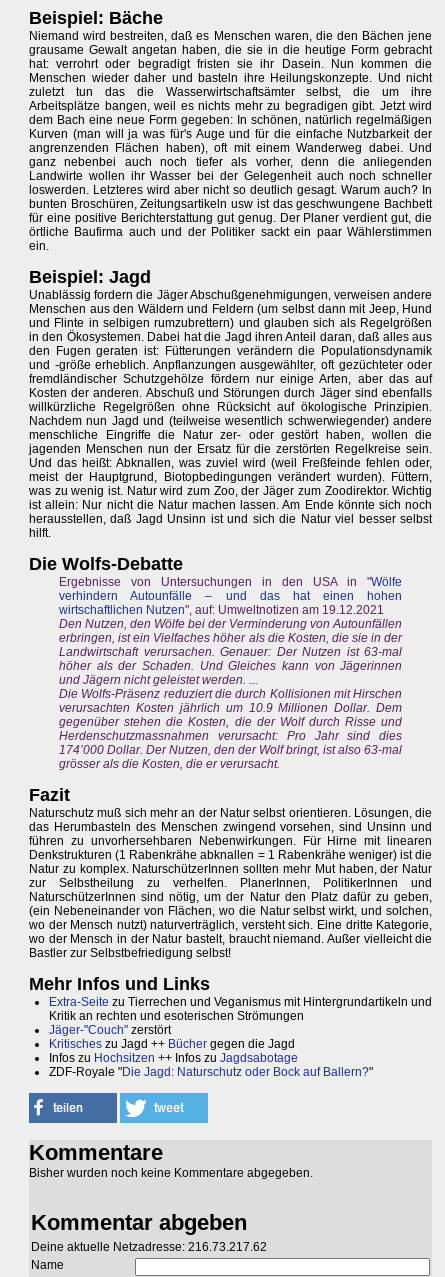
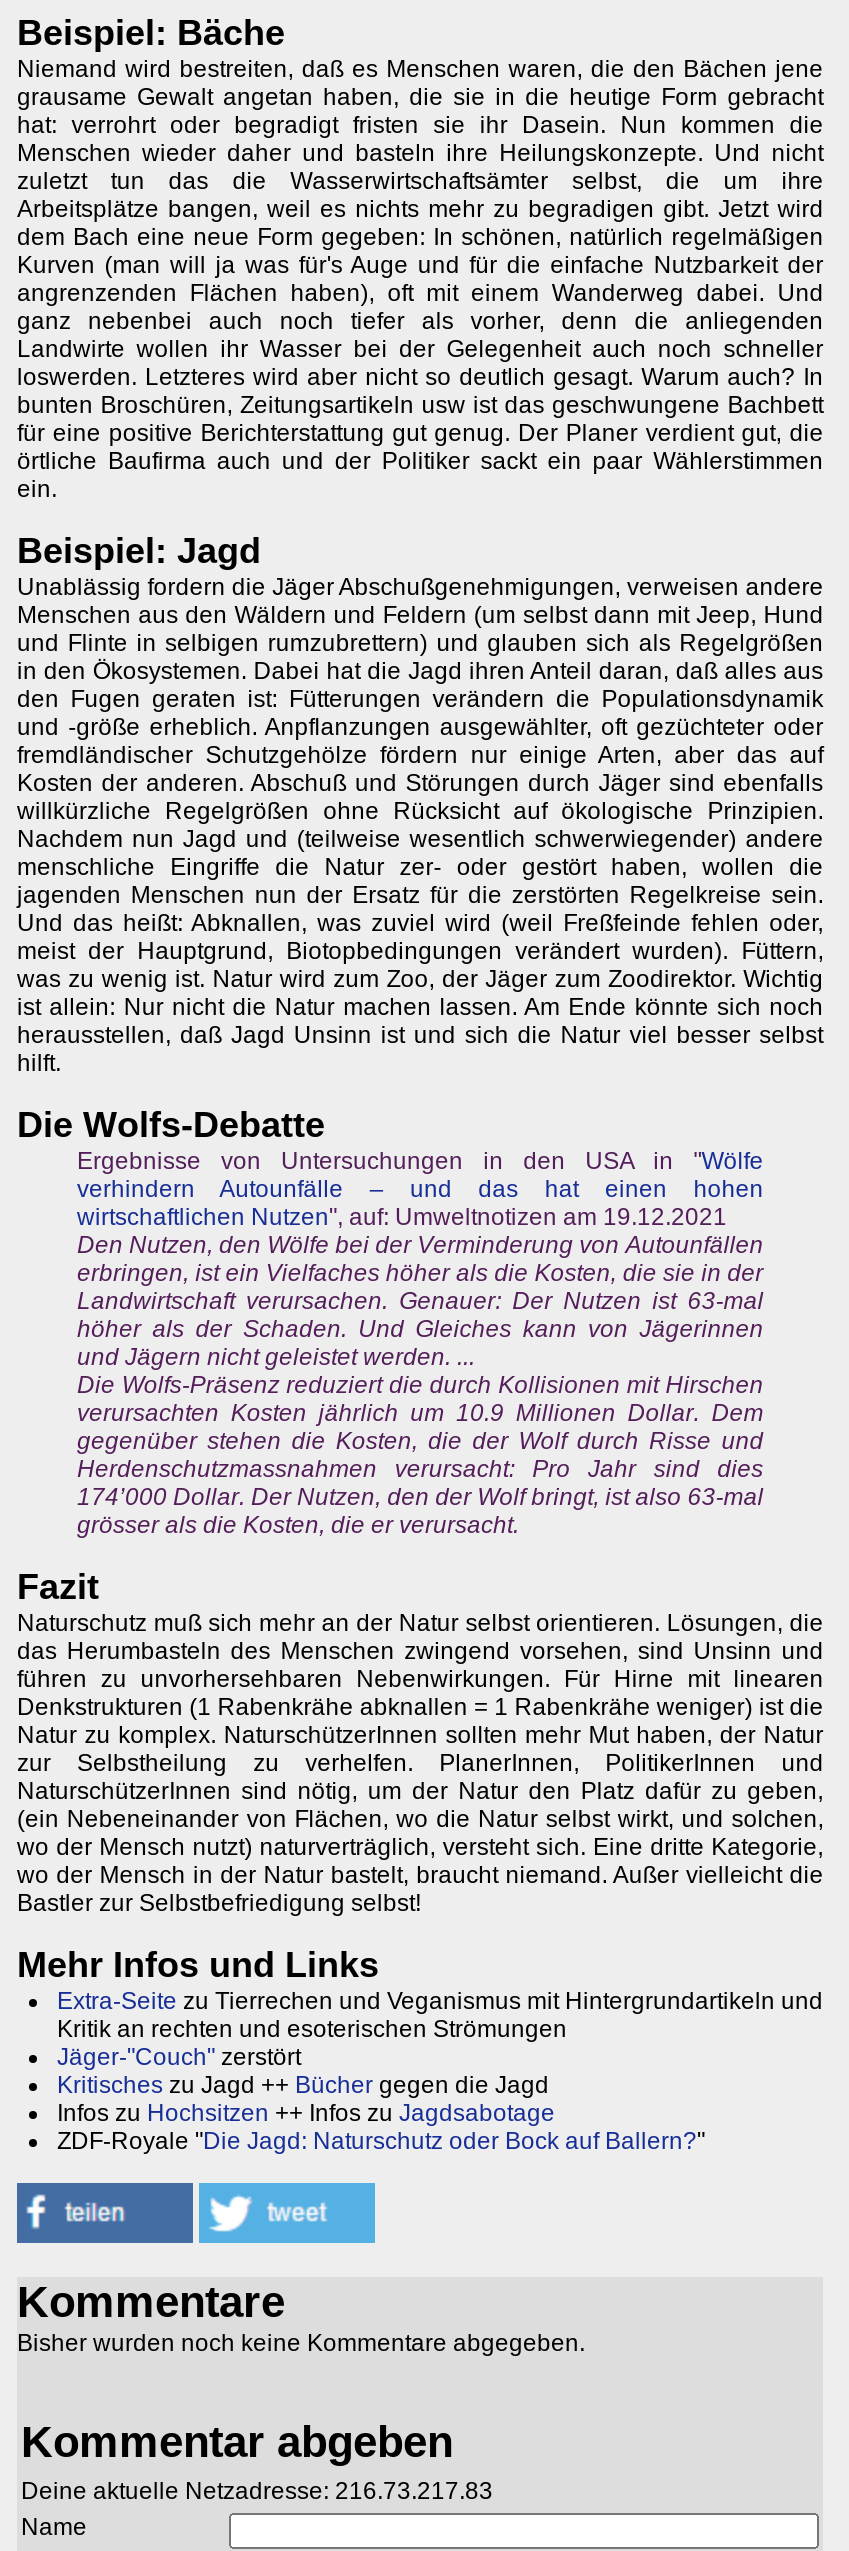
- Deine aktuelle Netzadresse: 216.73.217.62
+ Deine aktuelle Netzadresse: 216.73.217.83
